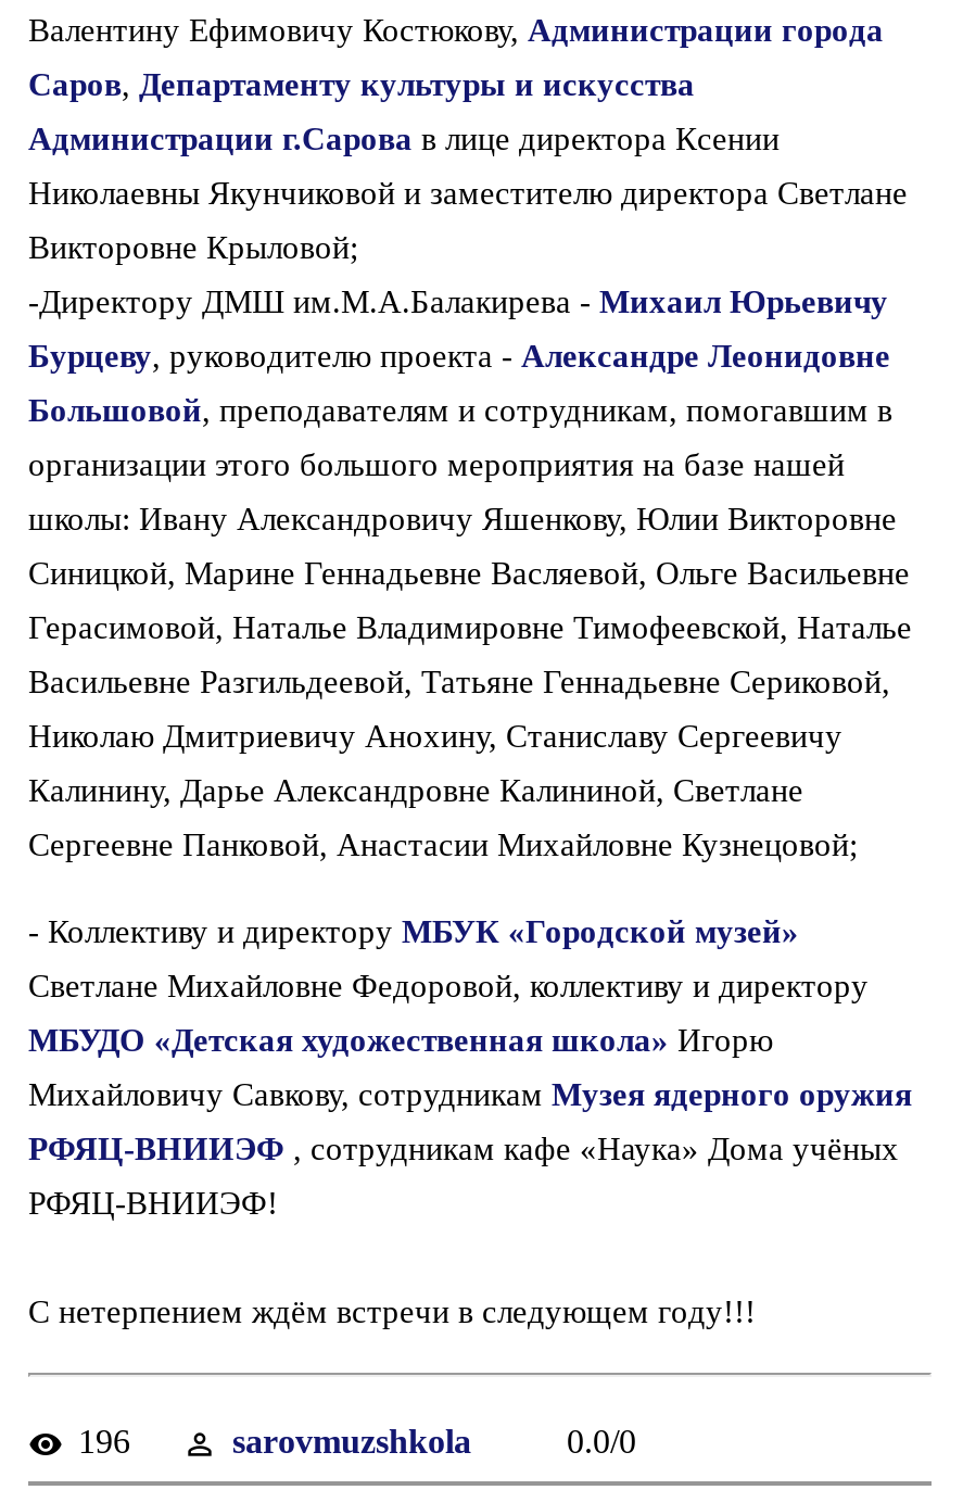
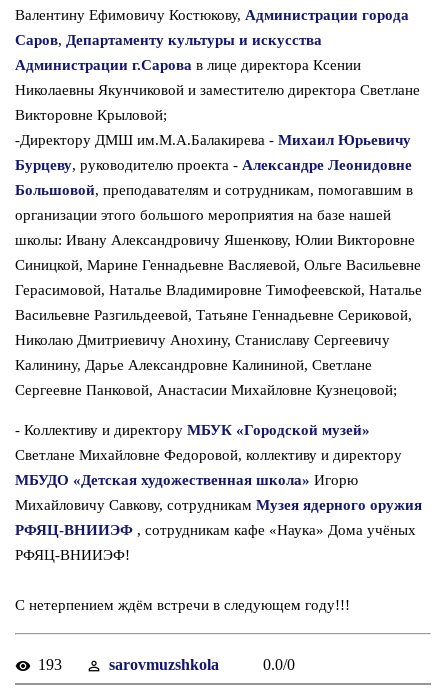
- 196
+ 193
